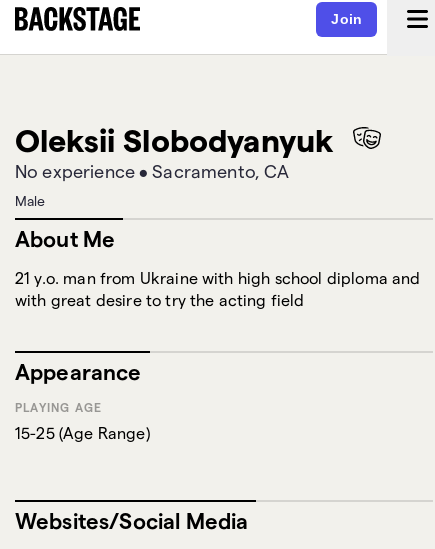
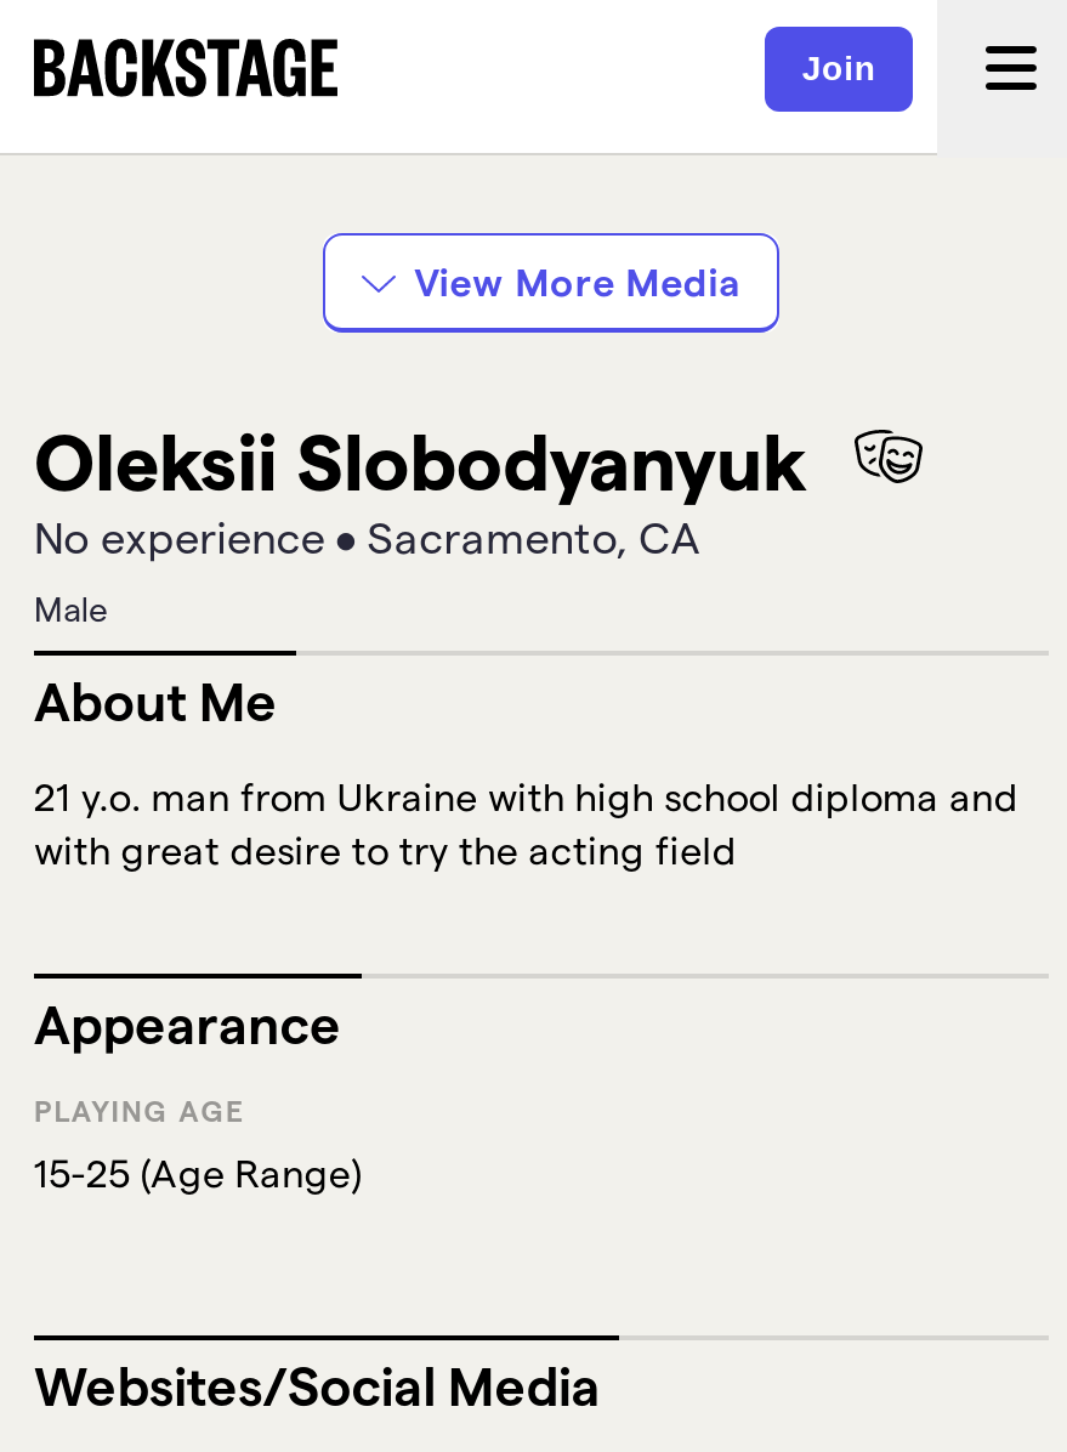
+ View More Media
